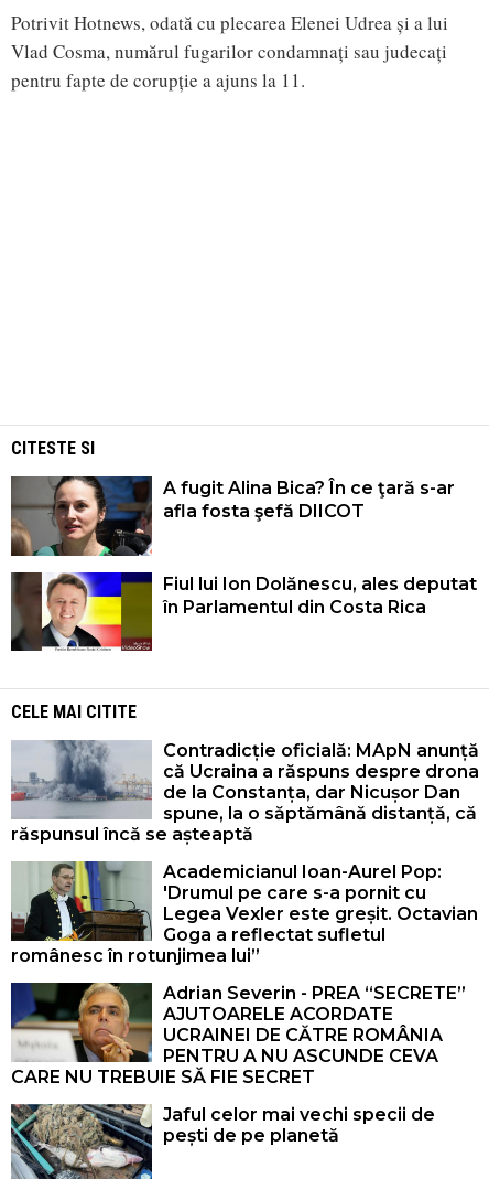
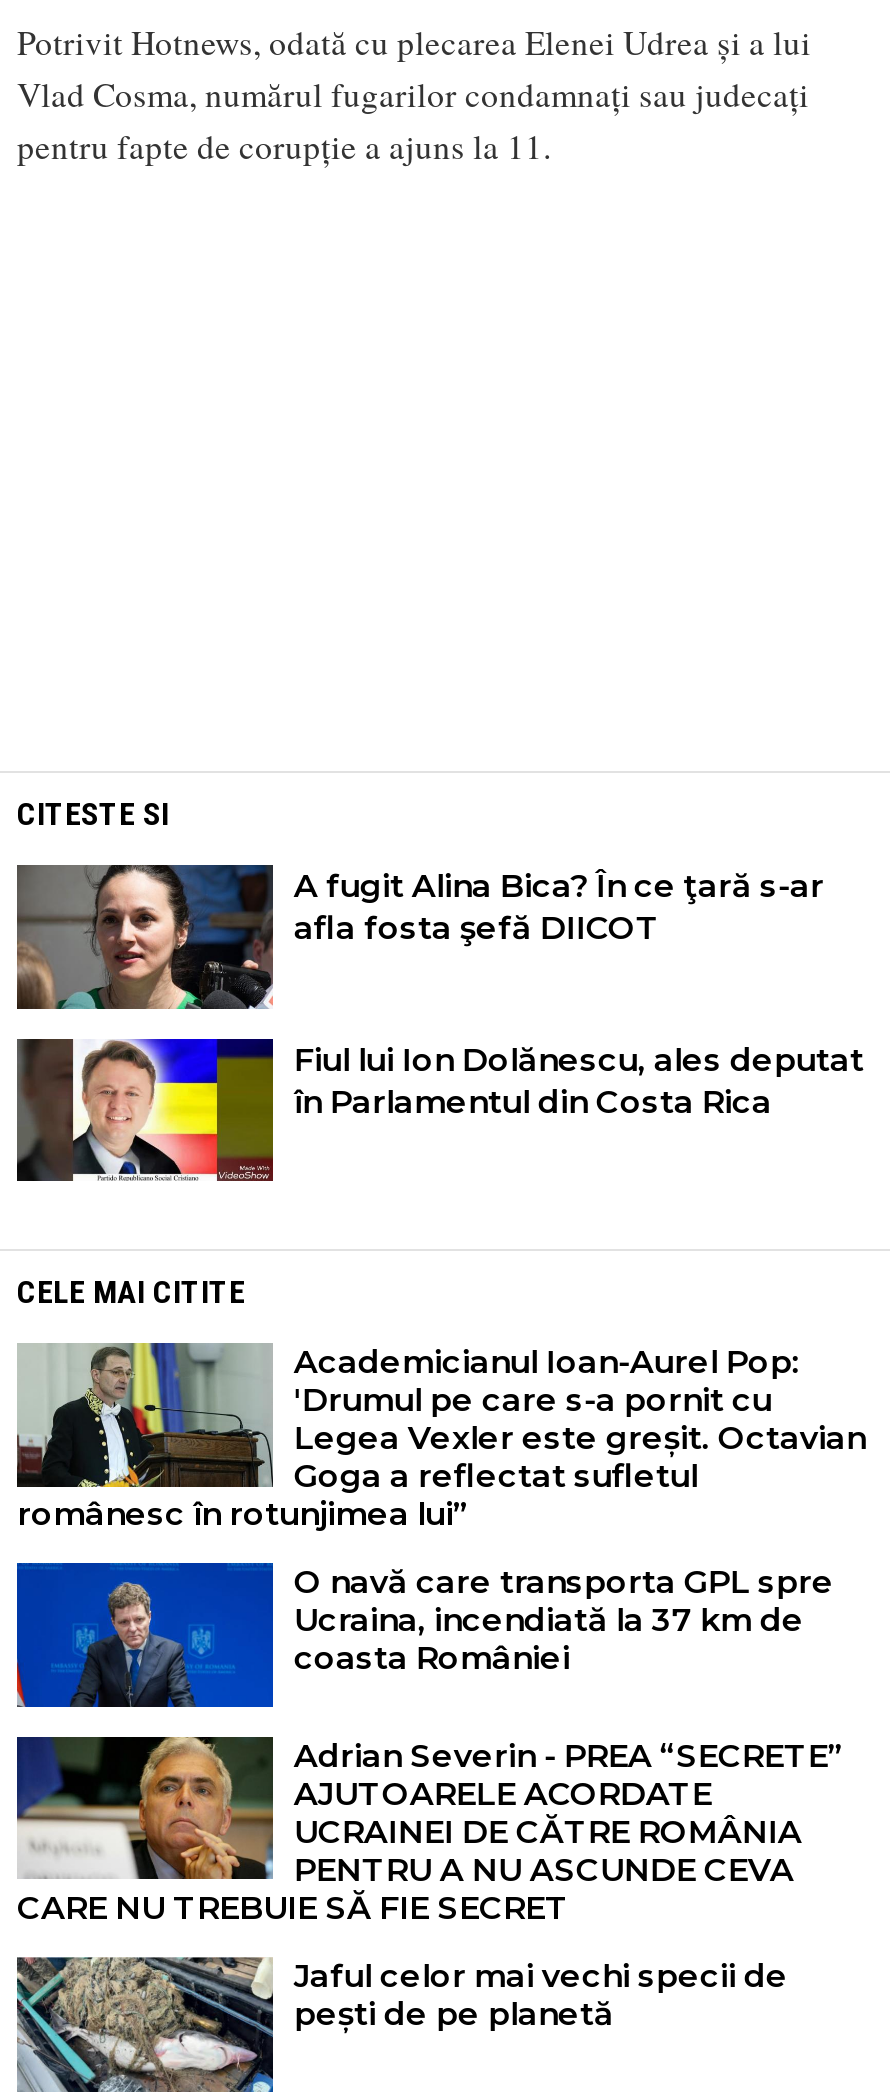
- [image]
- Contradicție oficială: MApN anunță
- că Ucraina a răspuns despre drona
- de la Constanța, dar Nicușor Dan
- spune, la o săptămână distanță, că
- răspunsul încă se așteaptă

moved up: [image] | Academicianul Ioan-Aurel Pop: | 'Drumul pe care s-a pornit cu | Legea Vexler este greșit. Octavian | Goga a reflectat sufletul | românesc în rotunjimea lui”

+ [image]
+ O navă care transporta GPL spre
+ Ucraina, incendiată la 37 km de
+ coasta României
